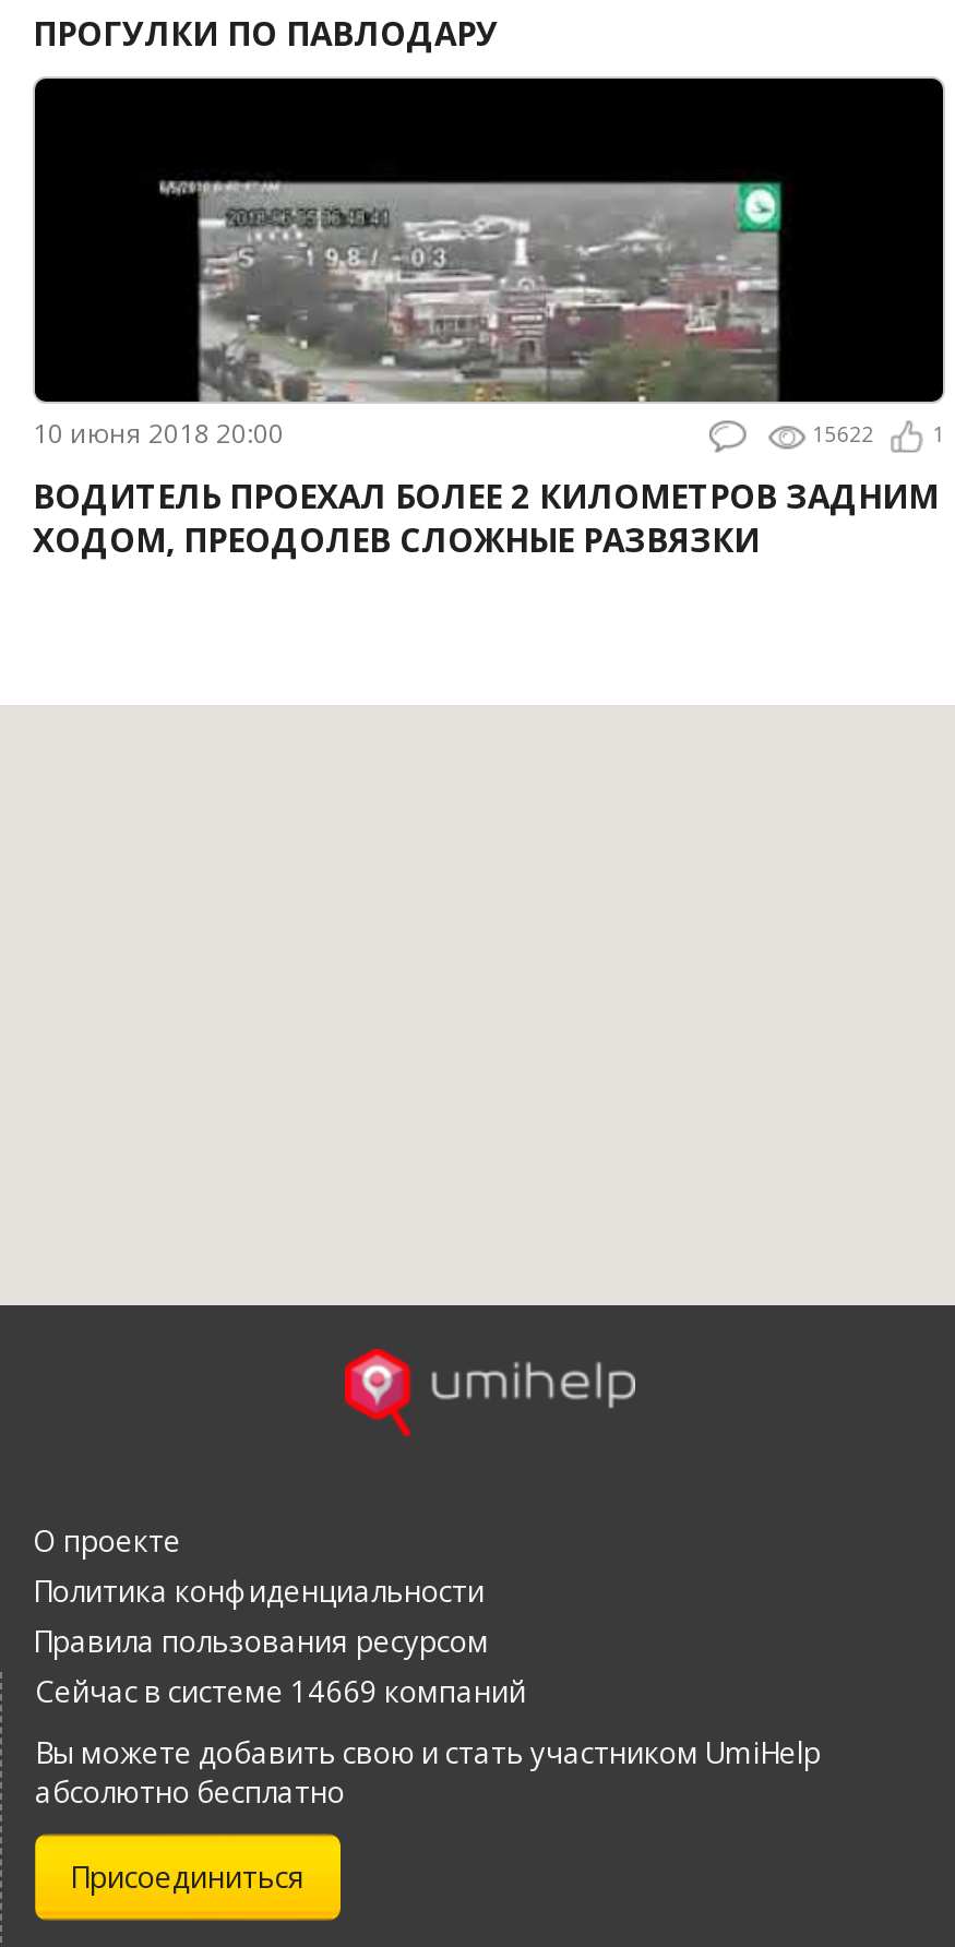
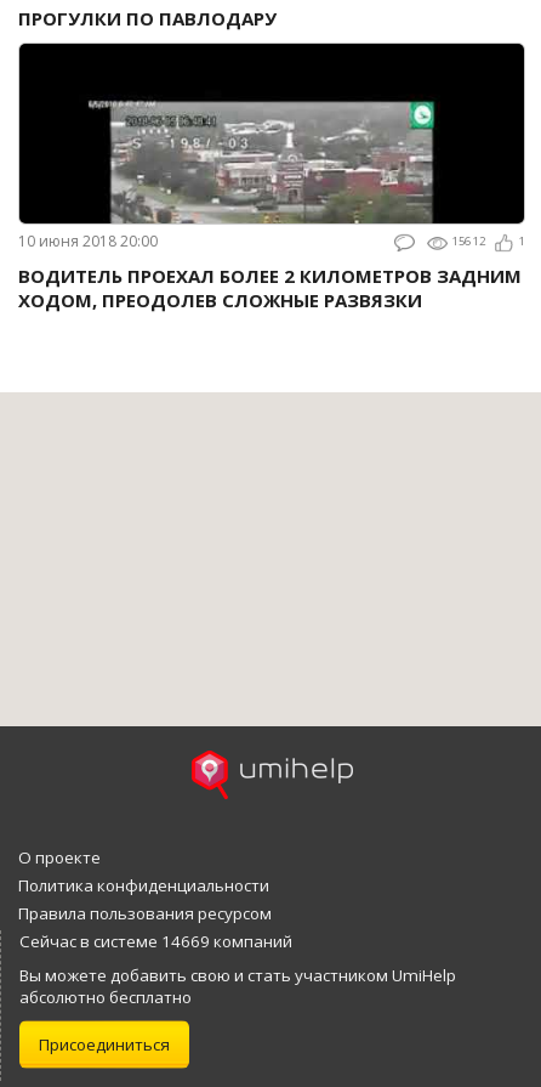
- 15622 1
+ 15612 1
